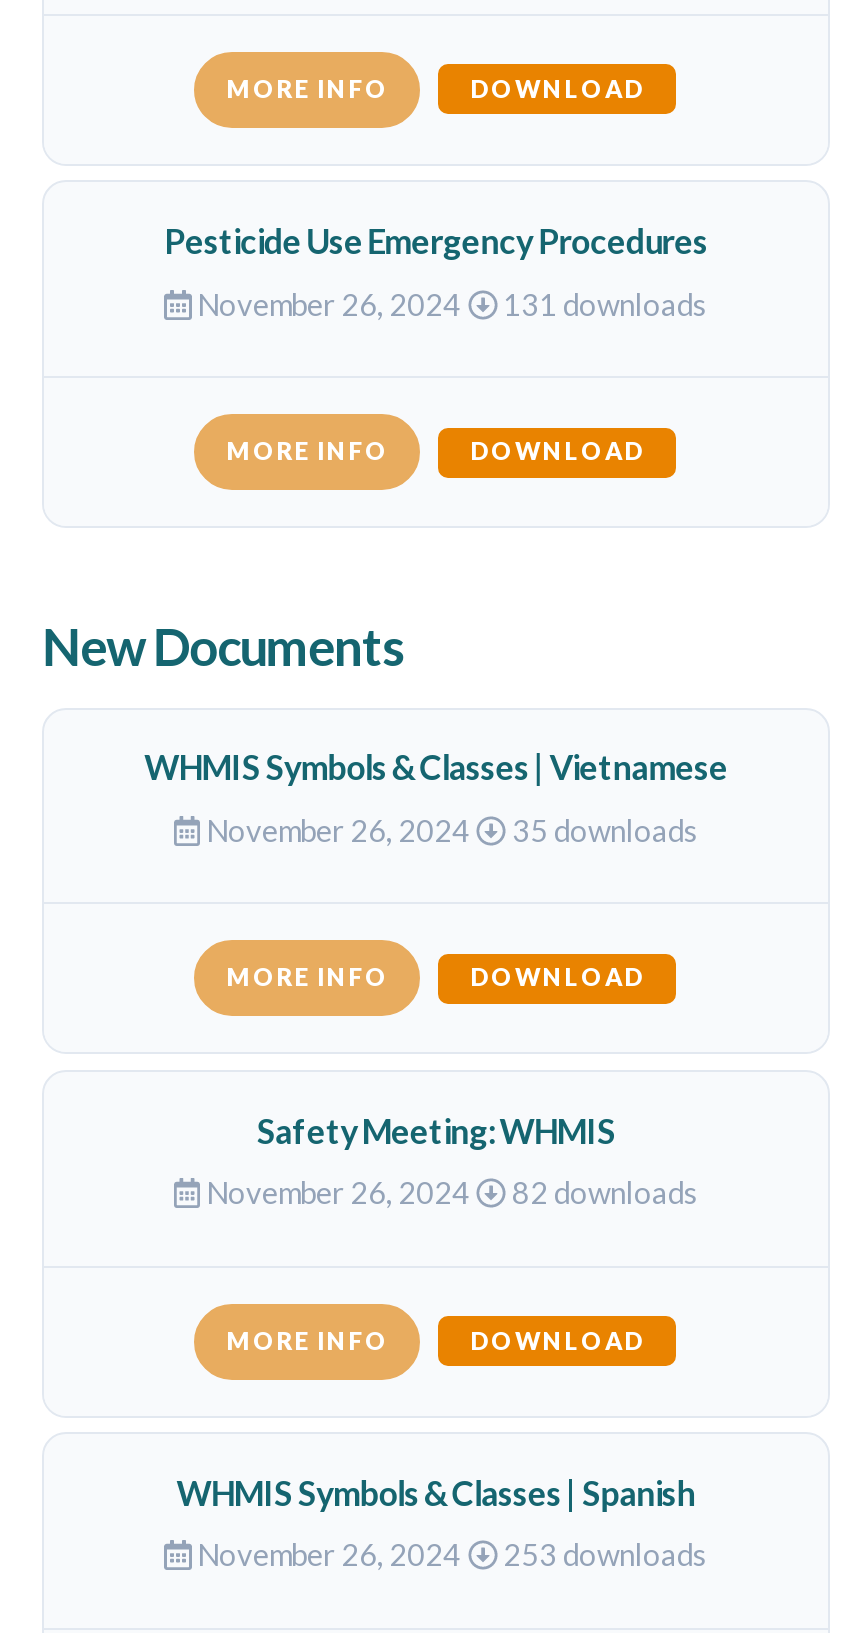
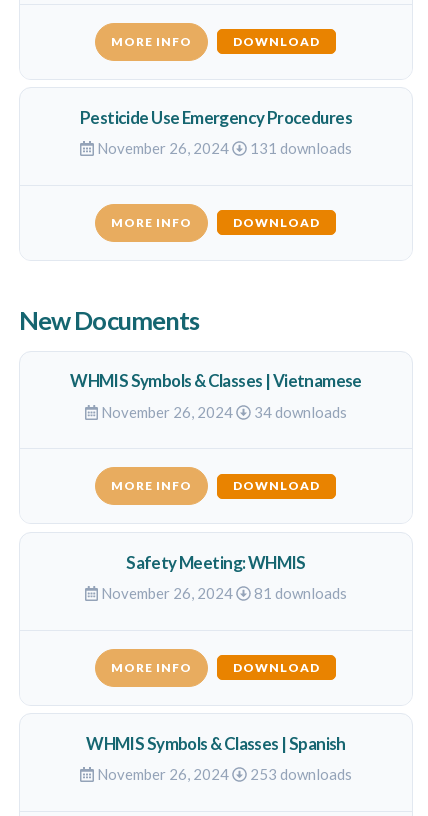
- November 26, 2024 35 downloads
+ November 26, 2024 34 downloads

- November 26, 2024 82 downloads
+ November 26, 2024 81 downloads
